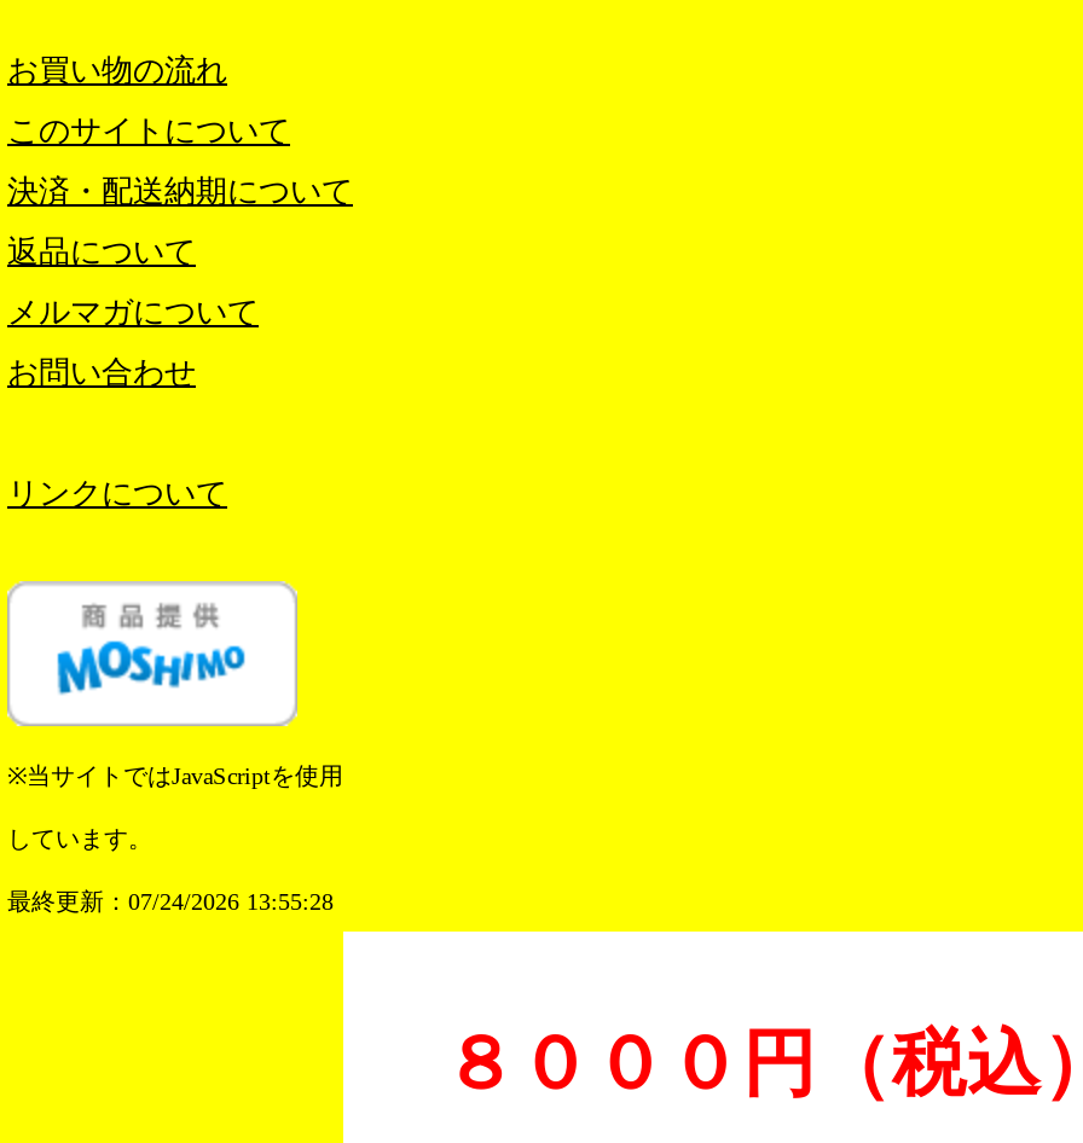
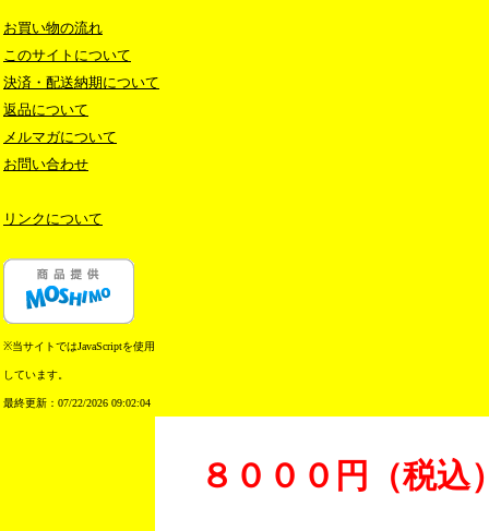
- 最終更新：07/24/2026 13:55:28
+ 最終更新：07/22/2026 09:02:04
